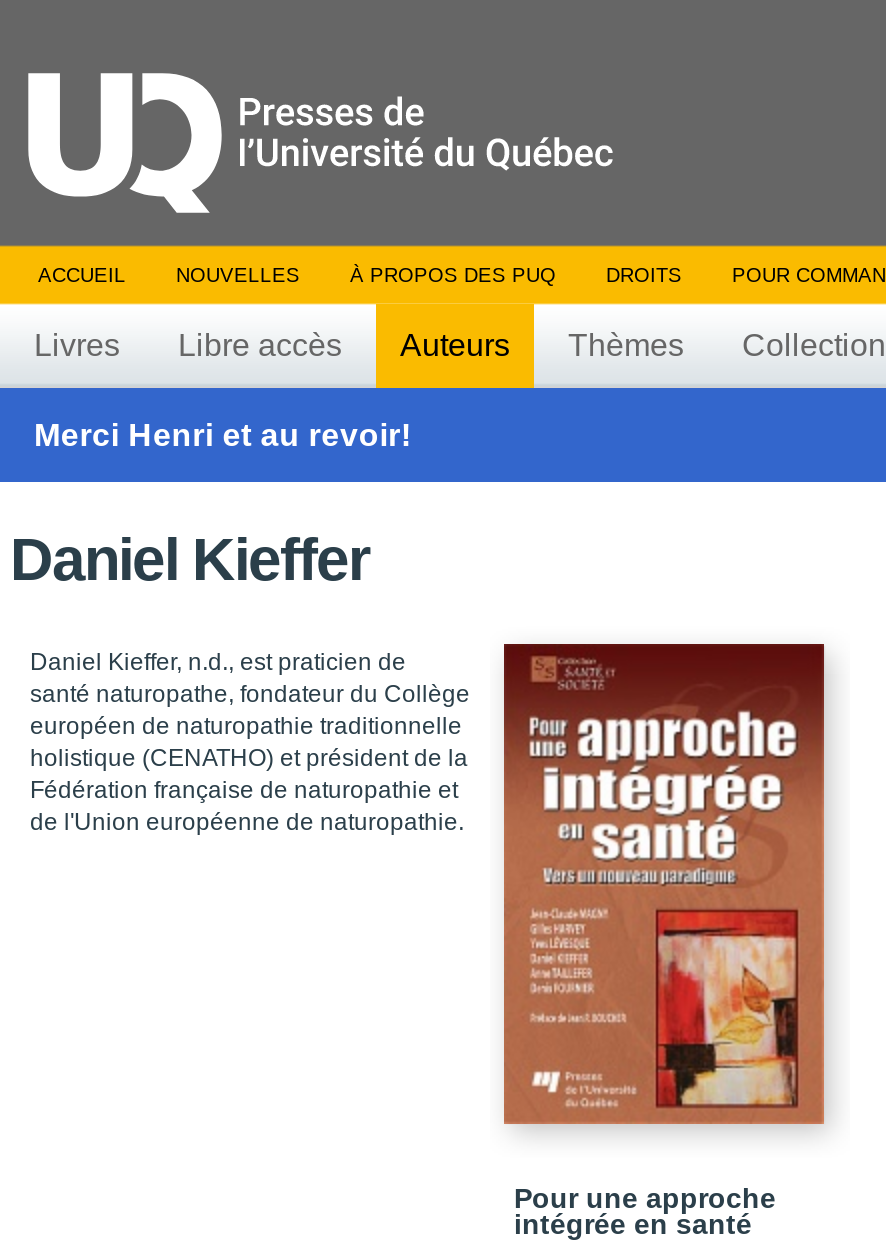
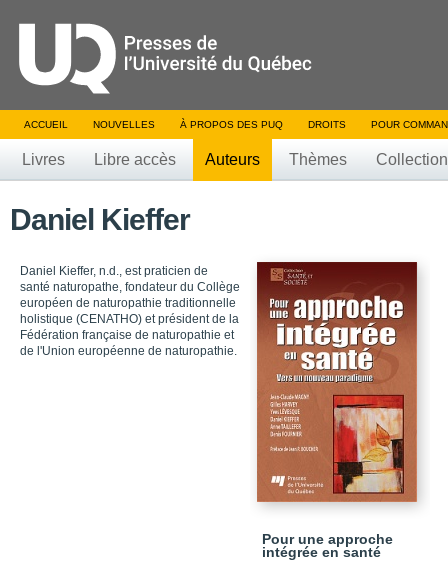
- Merci Henri et au revoir!
